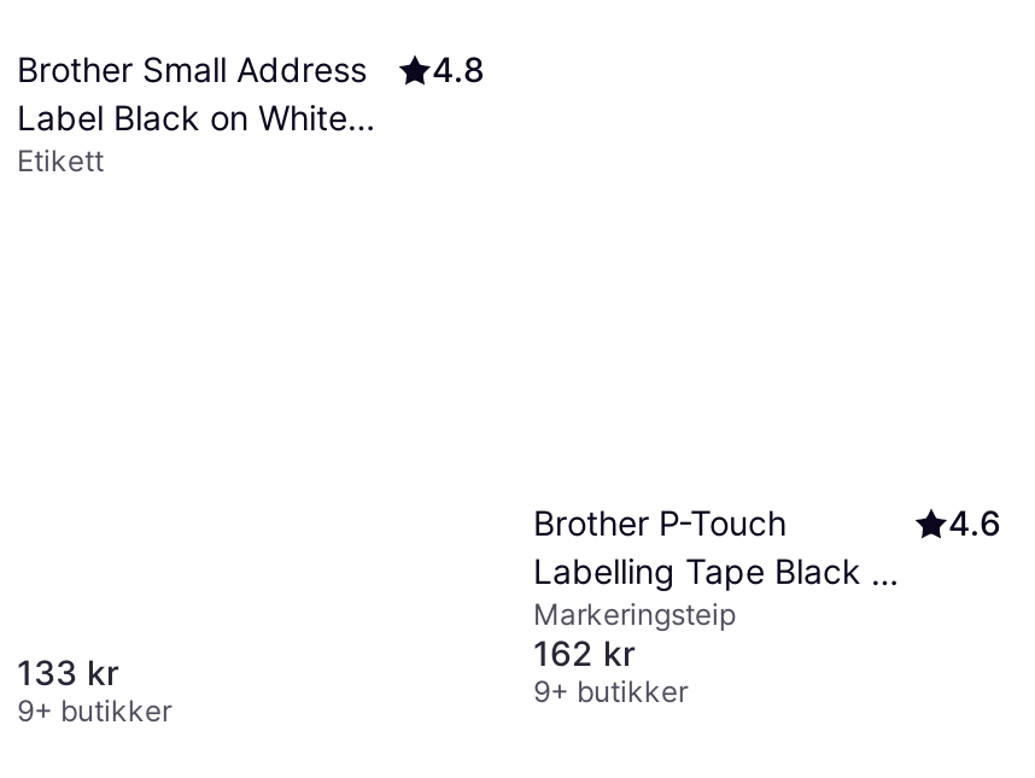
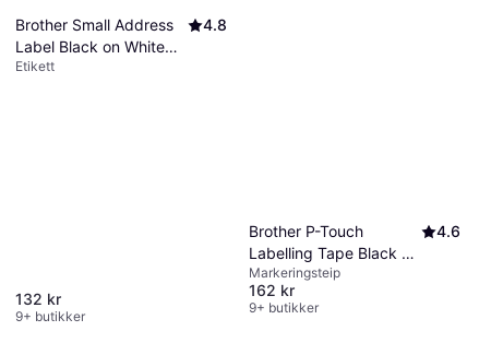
- 133 kr
+ 132 kr
